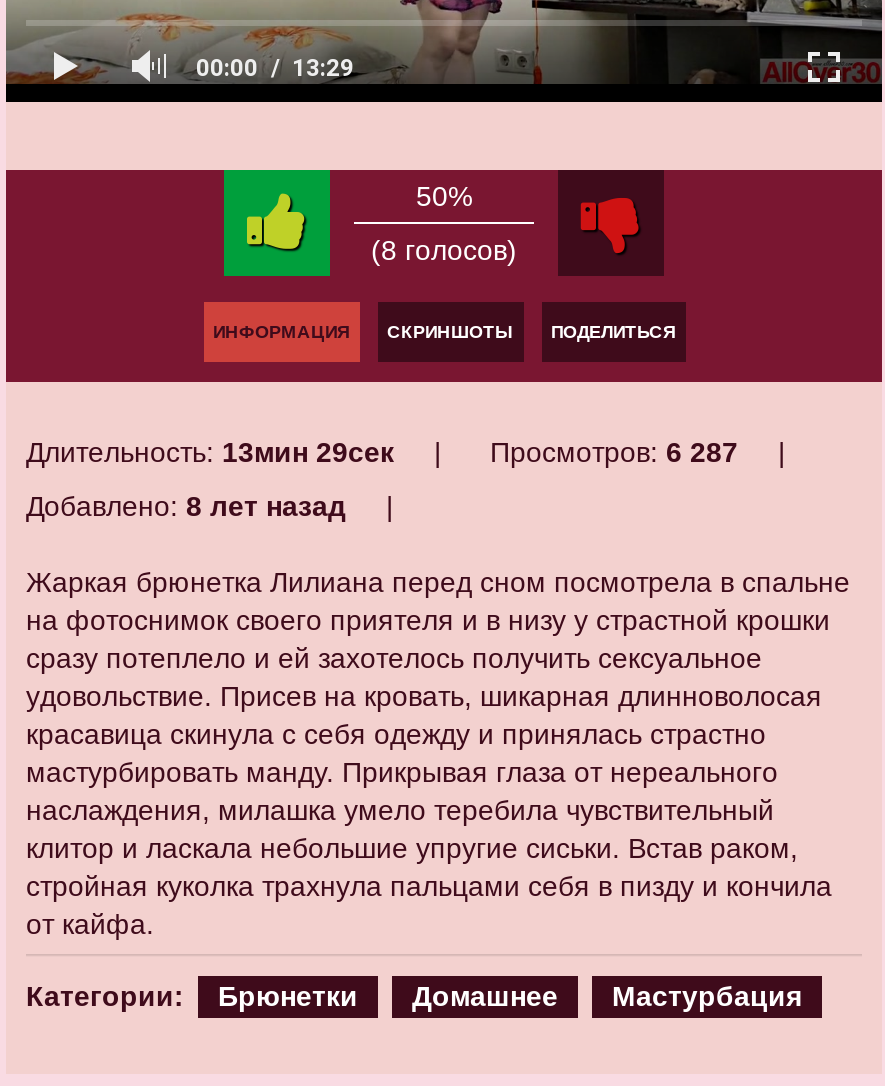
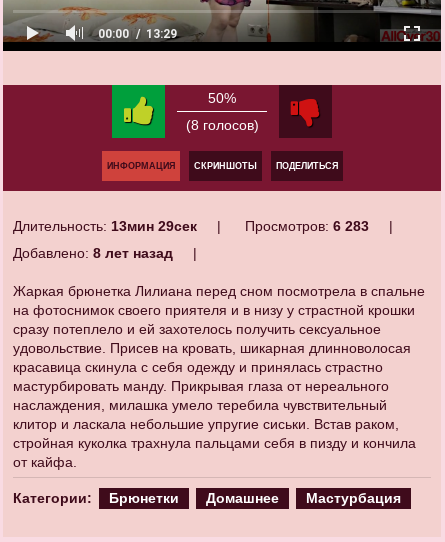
- Просмотров: 6 287
+ Просмотров: 6 283
